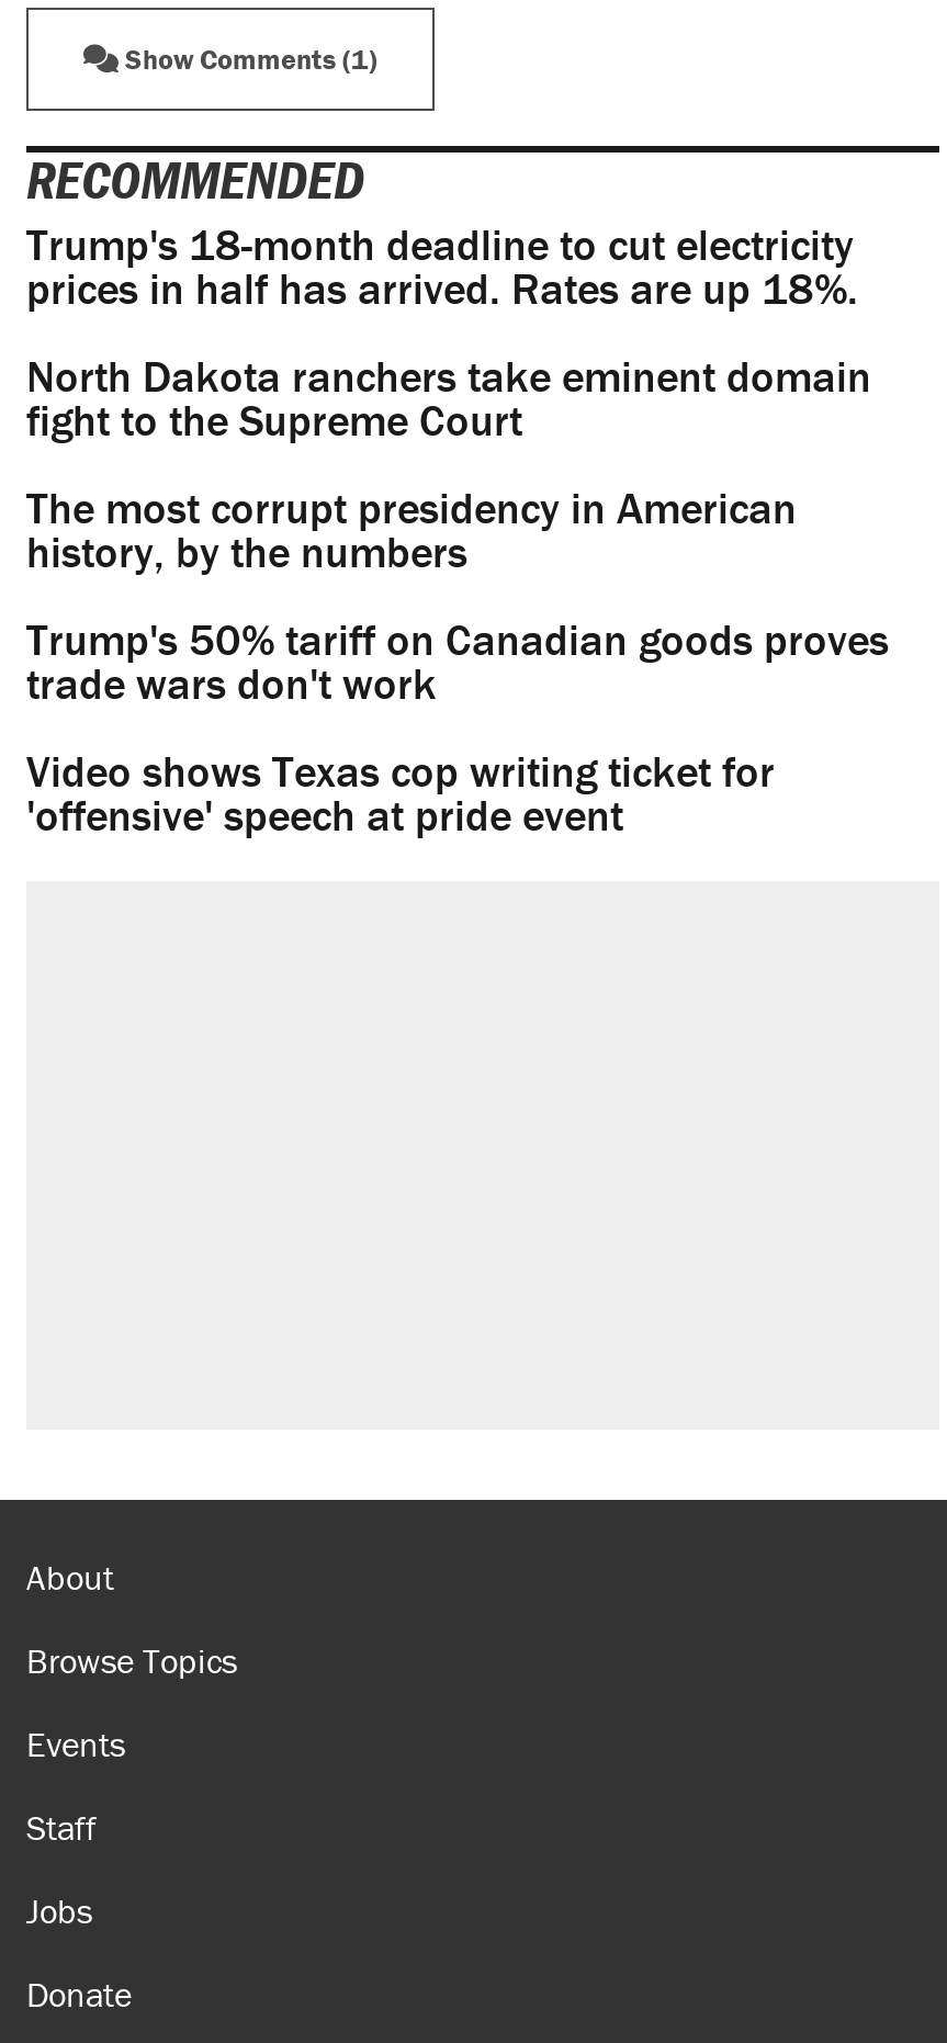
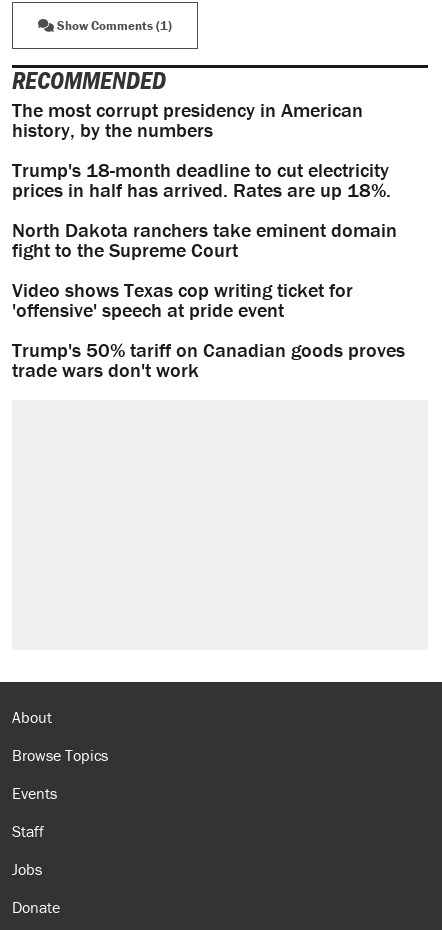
moved down: Trump's 18-month deadline to cut electricity | prices in half has arrived. Rates are up 18%. | North Dakota ranchers take eminent domain | fight to the Supreme Court

moved up: The most corrupt presidency in American | history, by the numbers

moved down: Trump's 50% tariff on Canadian goods proves | trade wars don't work

moved up: Video shows Texas cop writing ticket for | 'offensive' speech at pride event
